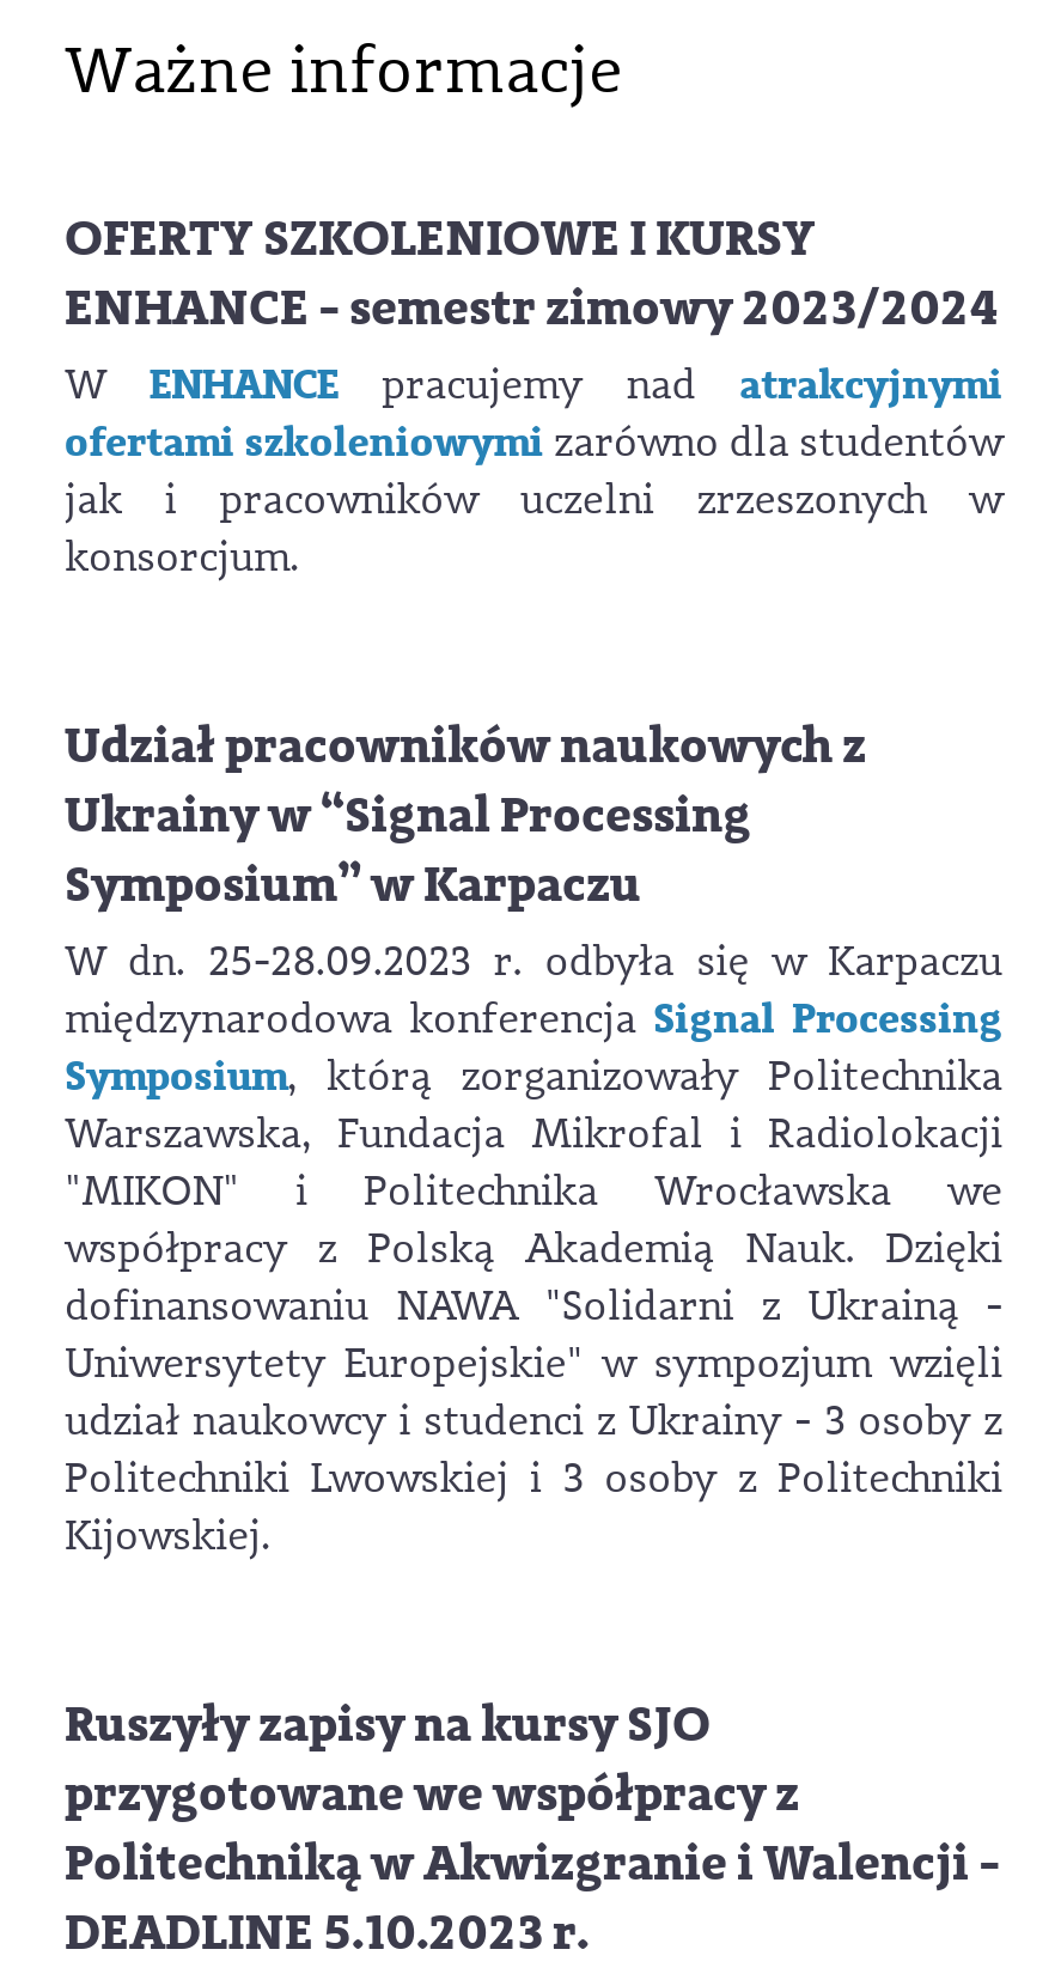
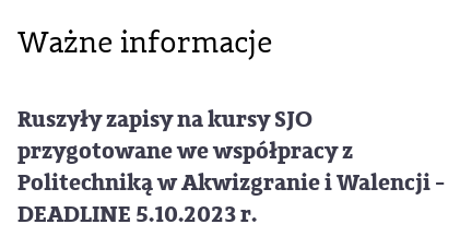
- OFERTY SZKOLENIOWE I KURSY
- ENHANCE - semestr zimowy 2023/2024
- W ENHANCE
- pracujemy nad atrakcyjnymi
- ofertami szkoleniowymi zarówno dla studentów
- jak i pracowników uczelni zrzeszonych w
- konsorcjum.
- Udział pracowników naukowych z
- Ukrainy w “Signal Processing
- Symposium” w Karpaczu
- W dn. 25-28.09.2023 r. odbyła się w Karpaczu
- międzynarodowa konferencja Signal Processing
- Symposium, którą zorganizowały Politechnika
- Warszawska, Fundacja Mikrofal i Radiolokacji
- "MIKON" i Politechnika Wrocławska we
- współpracy z Polską Akademią Nauk. Dzięki
- dofinansowaniu NAWA "Solidarni z Ukrainą -
- Uniwersytety Europejskie" w sympozjum wzięli
- udział naukowcy i studenci z Ukrainy - 3 osoby z
- Politechniki Lwowskiej i 3 osoby z Politechniki
- Kijowskiej.
